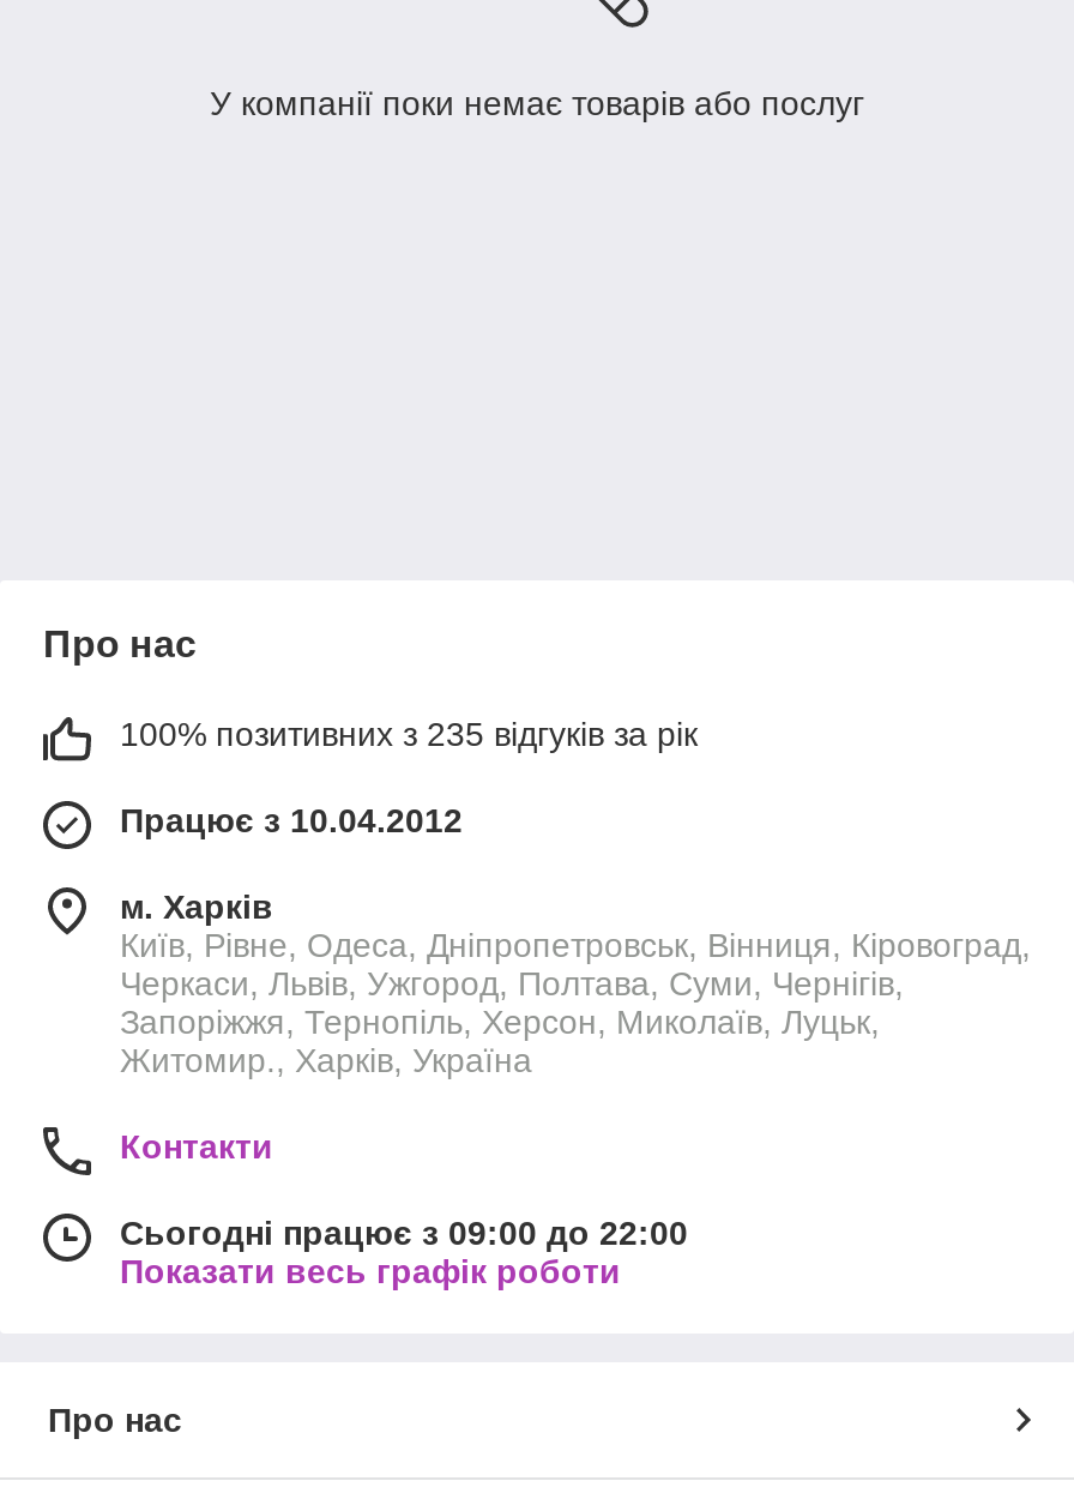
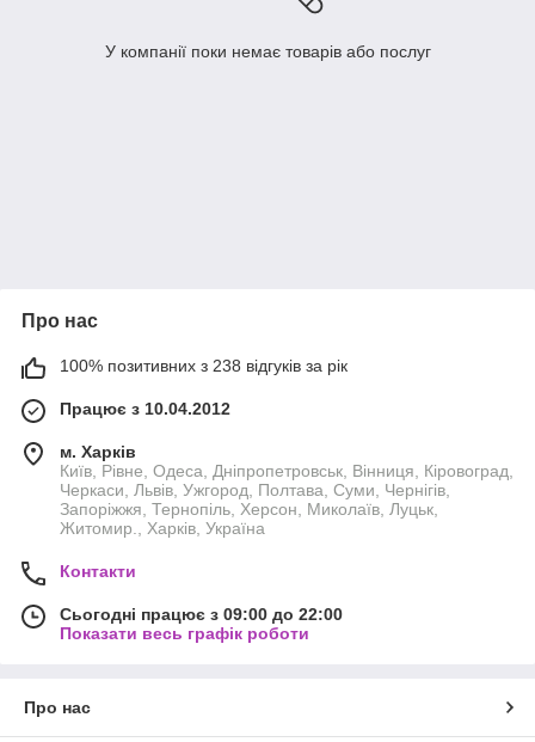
- 100% позитивних з 235 відгуків за рік
+ 100% позитивних з 238 відгуків за рік
